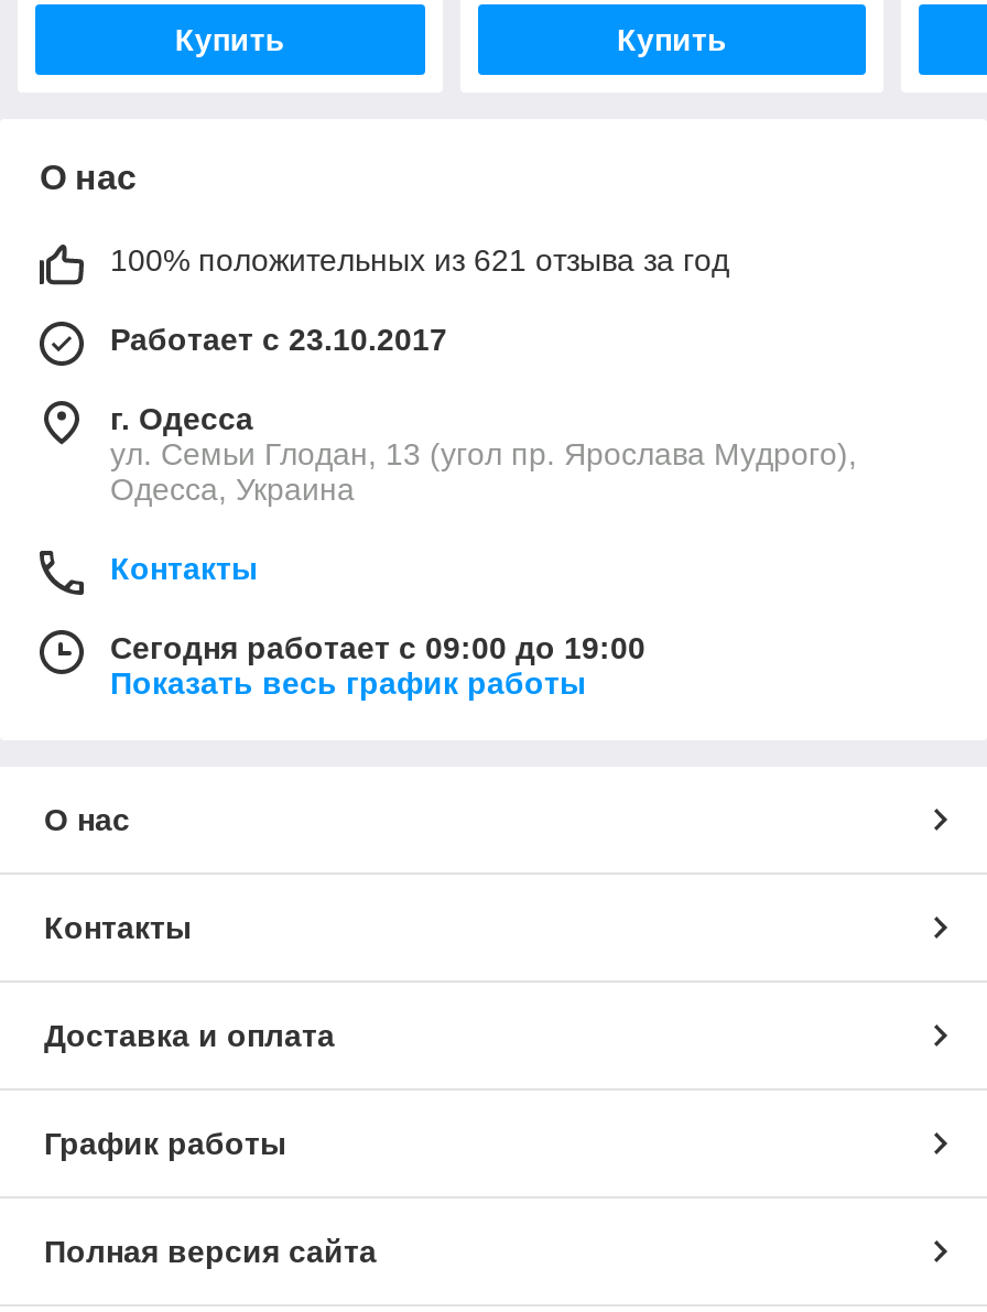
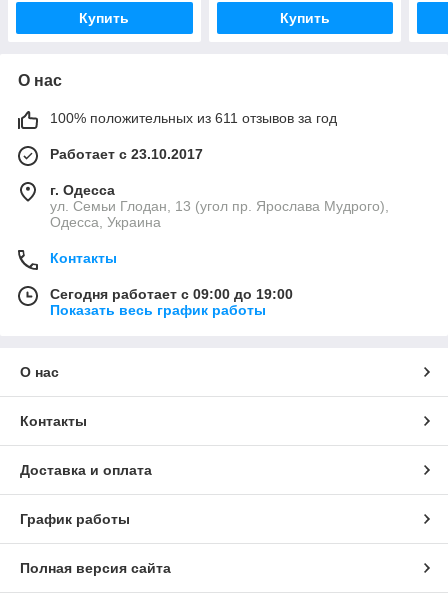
- 100% положительных из 621 отзыва за год
+ 100% положительных из 611 отзывов за год
